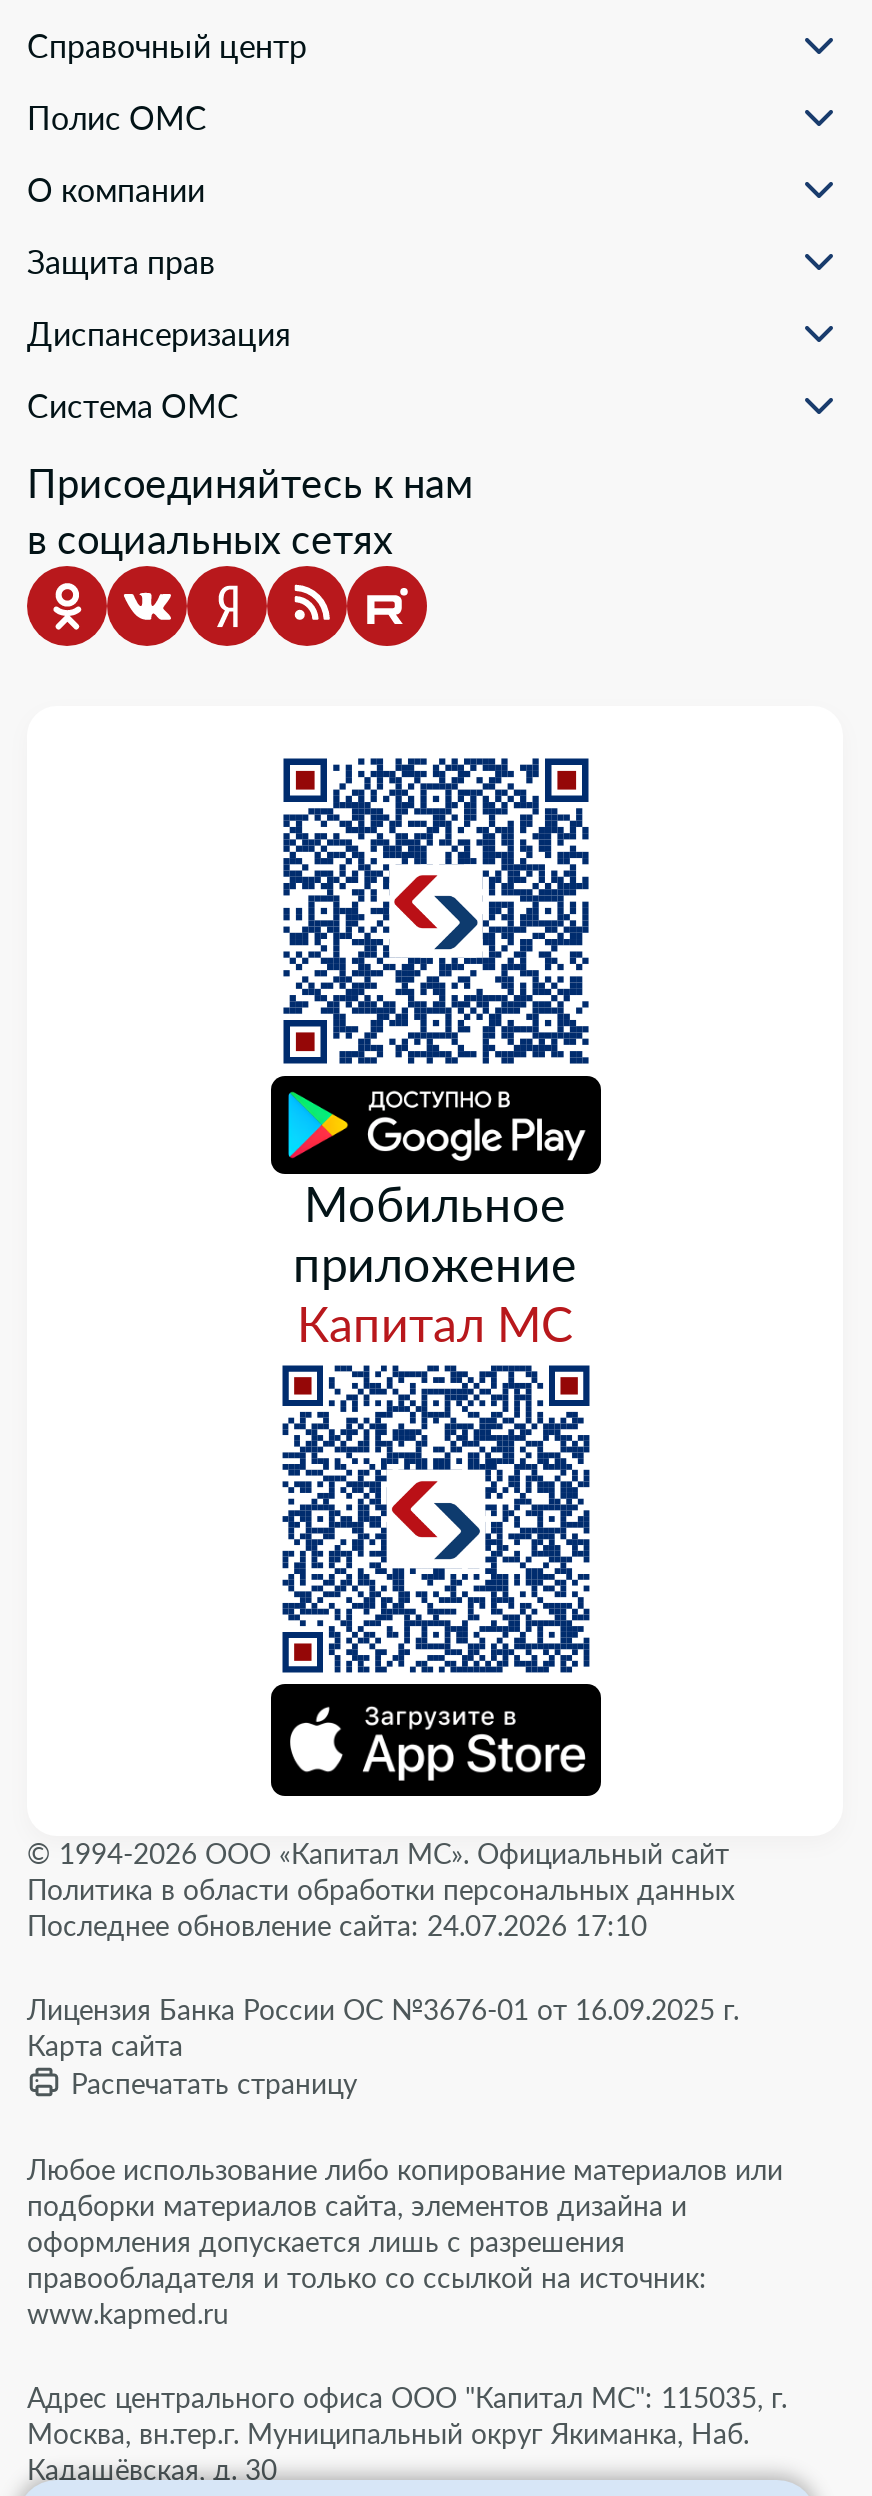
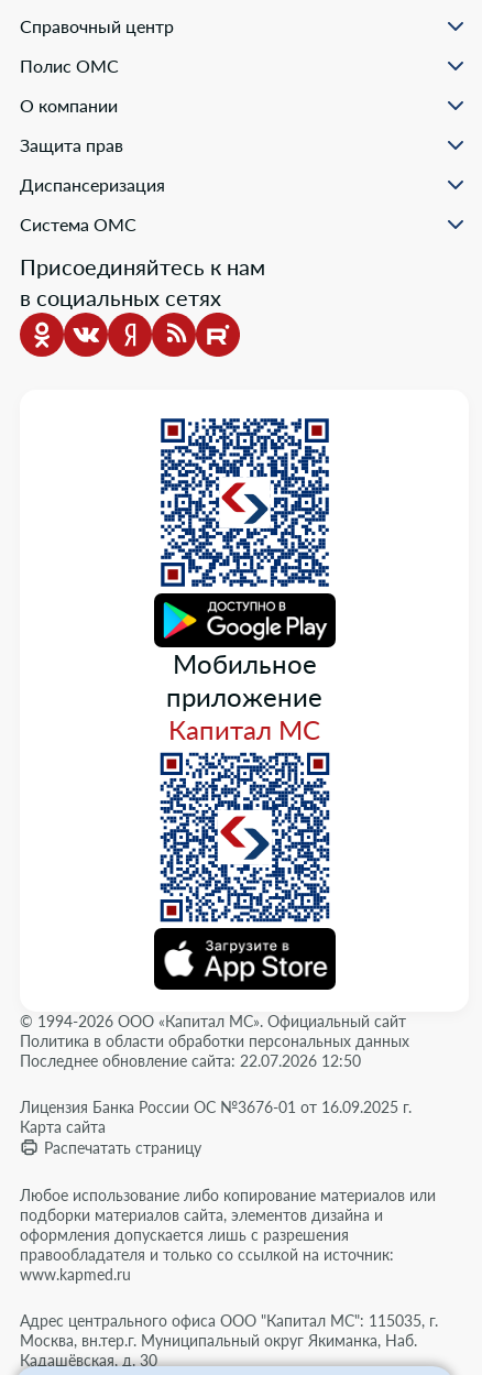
- Последнее обновление сайта: 24.07.2026 17:10
+ Последнее обновление сайта: 22.07.2026 12:50
